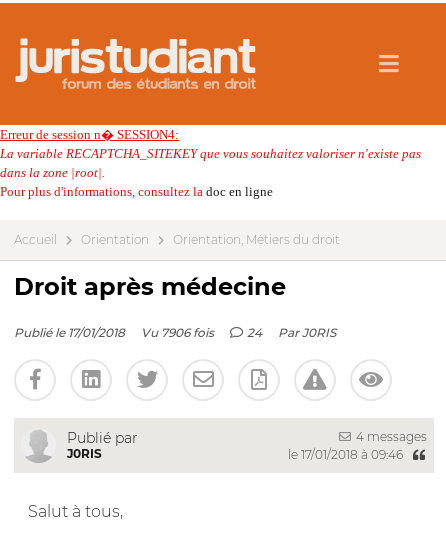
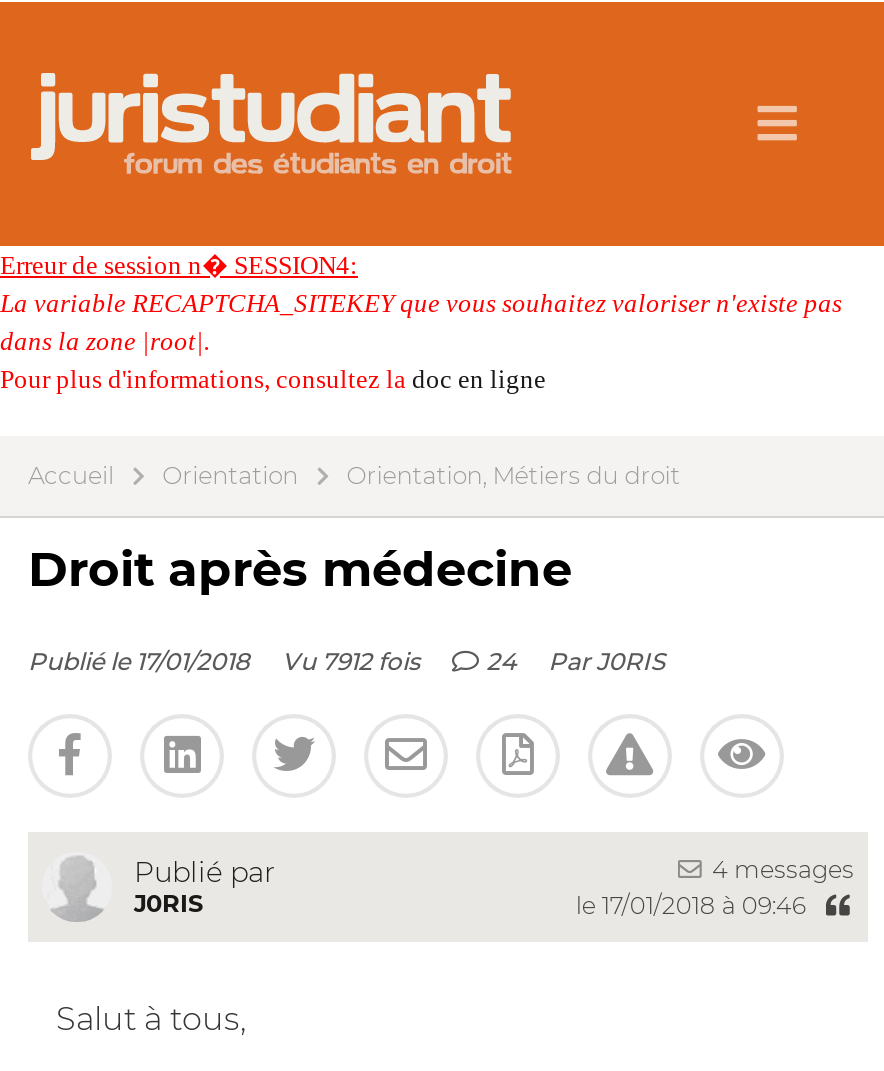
- Publié le 17/01/2018 Vu 7906 fois
+ Publié le 17/01/2018 Vu 7912 fois
